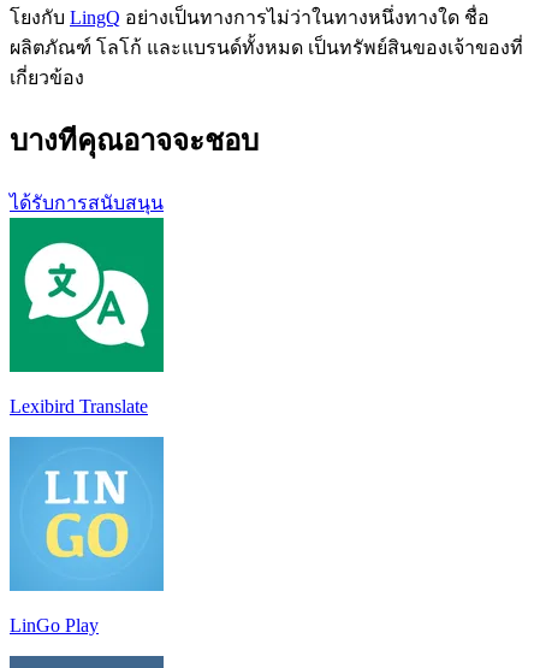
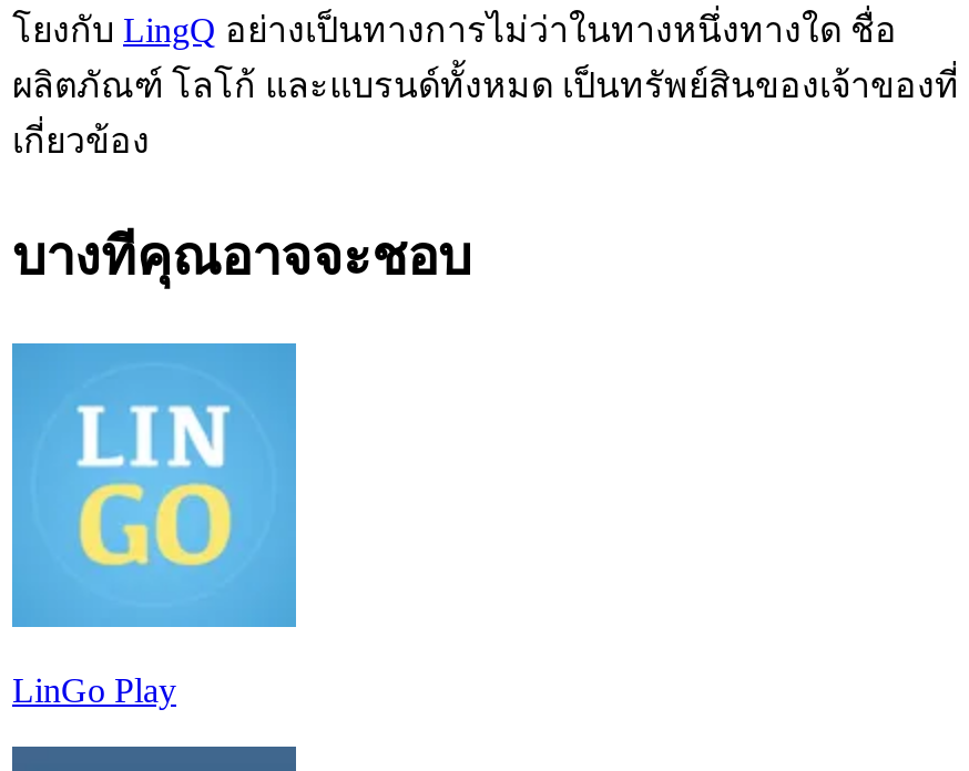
- ได้รับการสนับสนุน

- [image]
- Lexibird Translate
